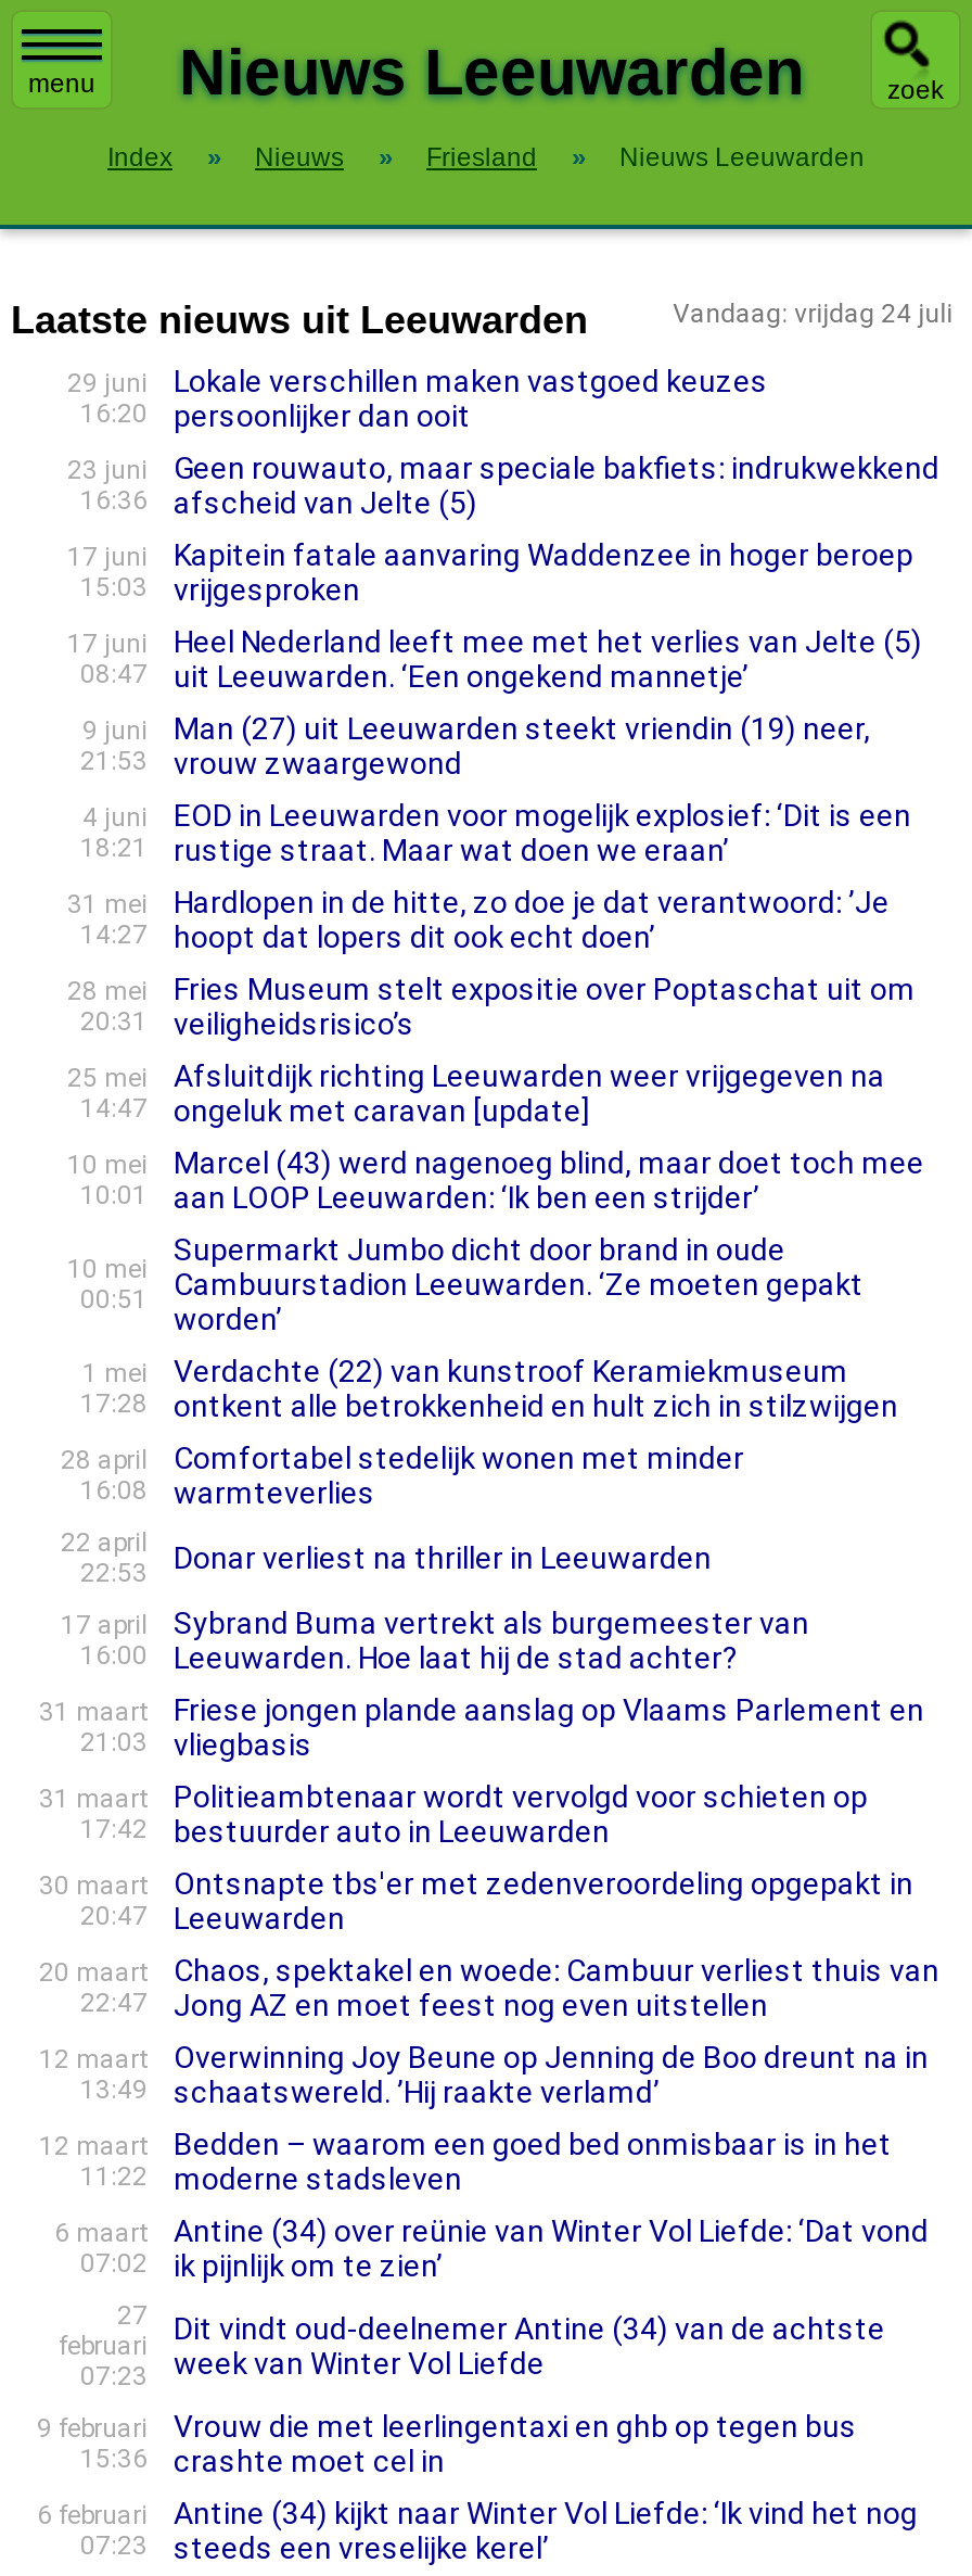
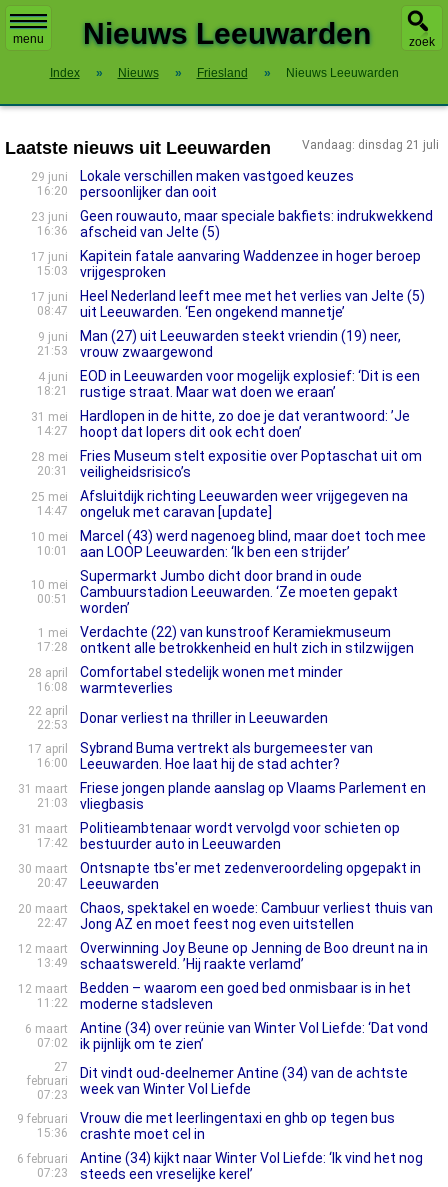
- Vandaag: vrijdag 24 juli
+ Vandaag: dinsdag 21 juli
